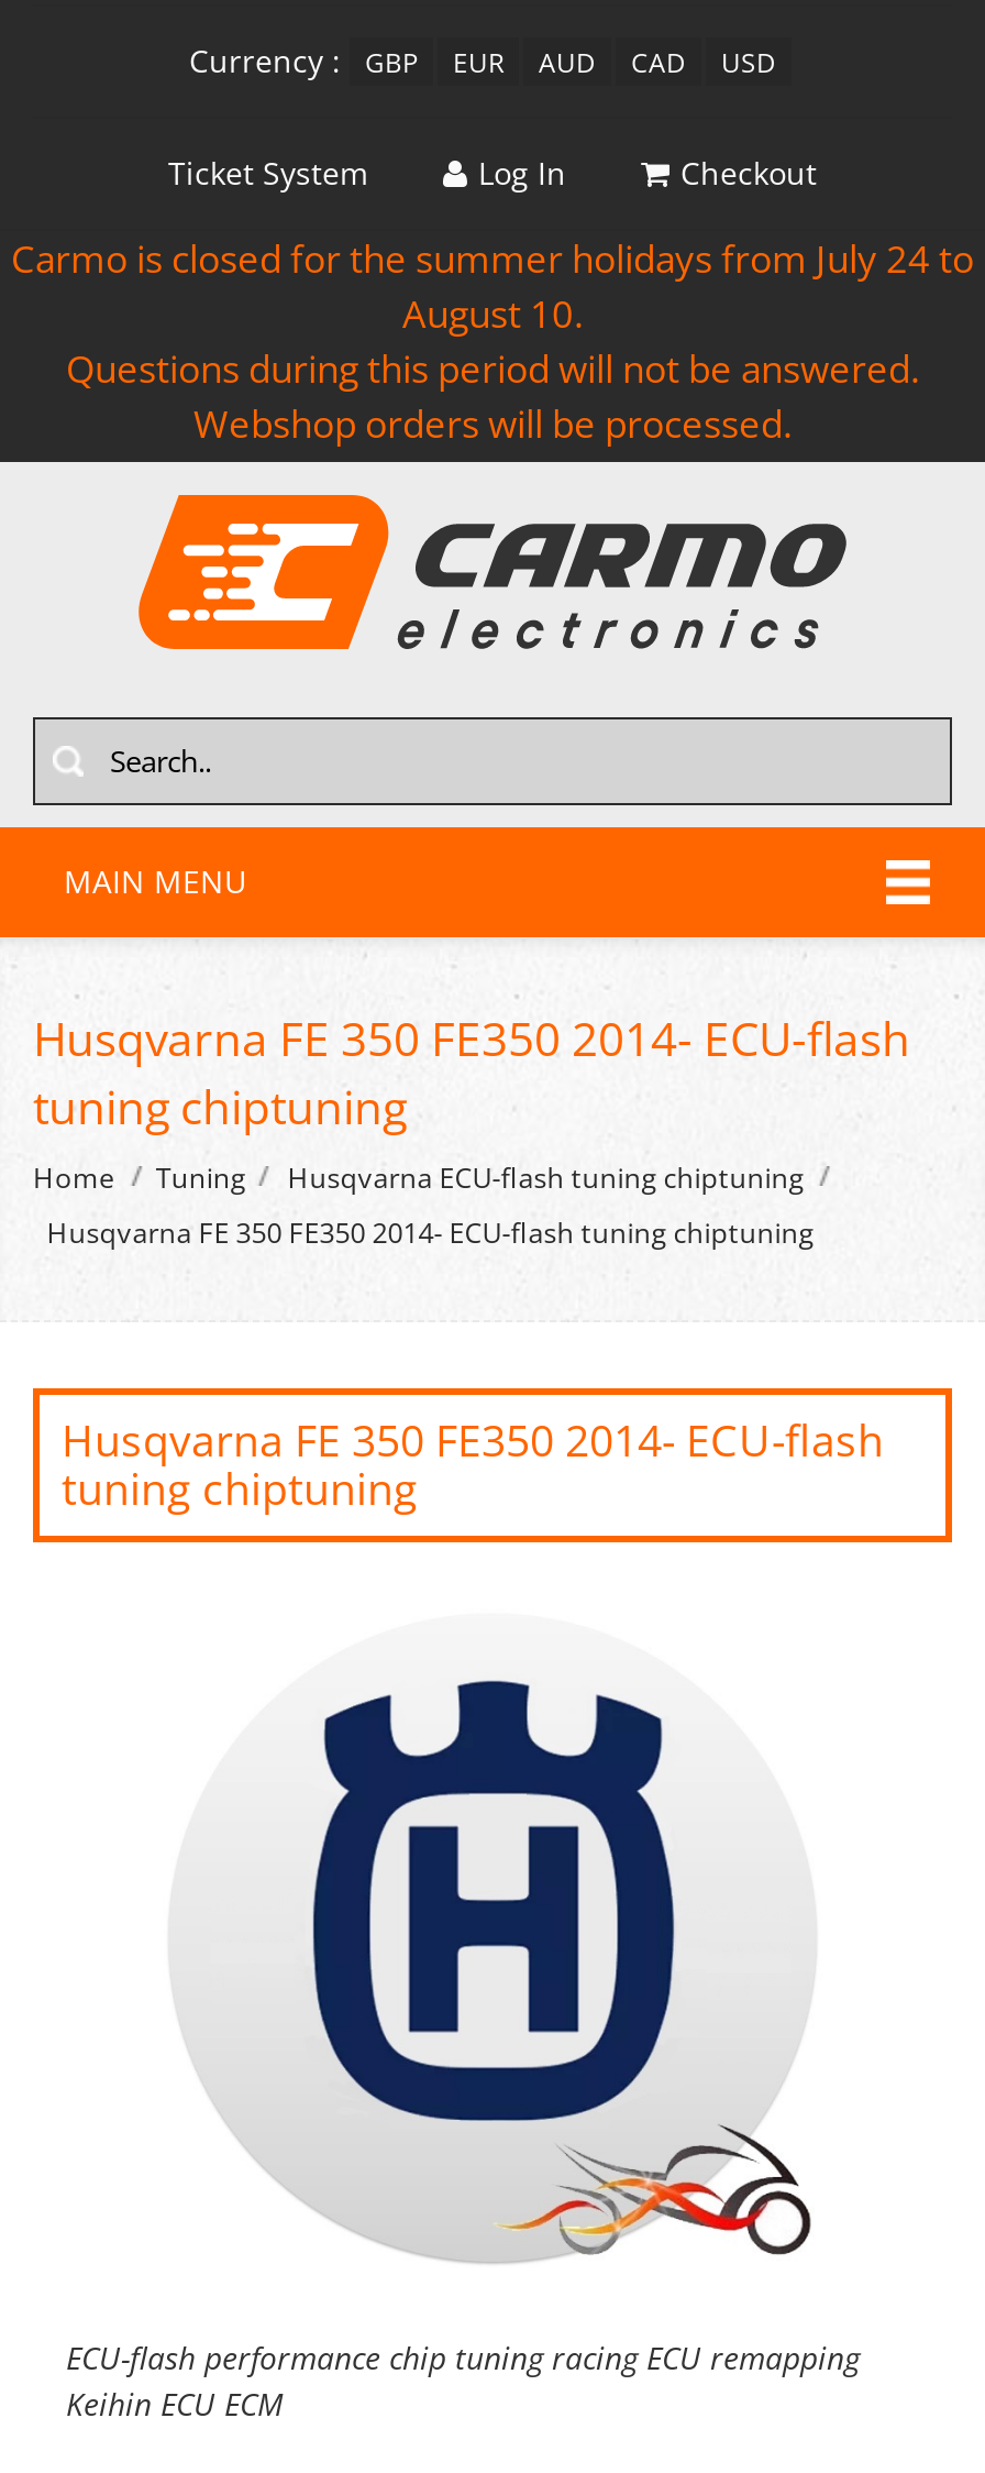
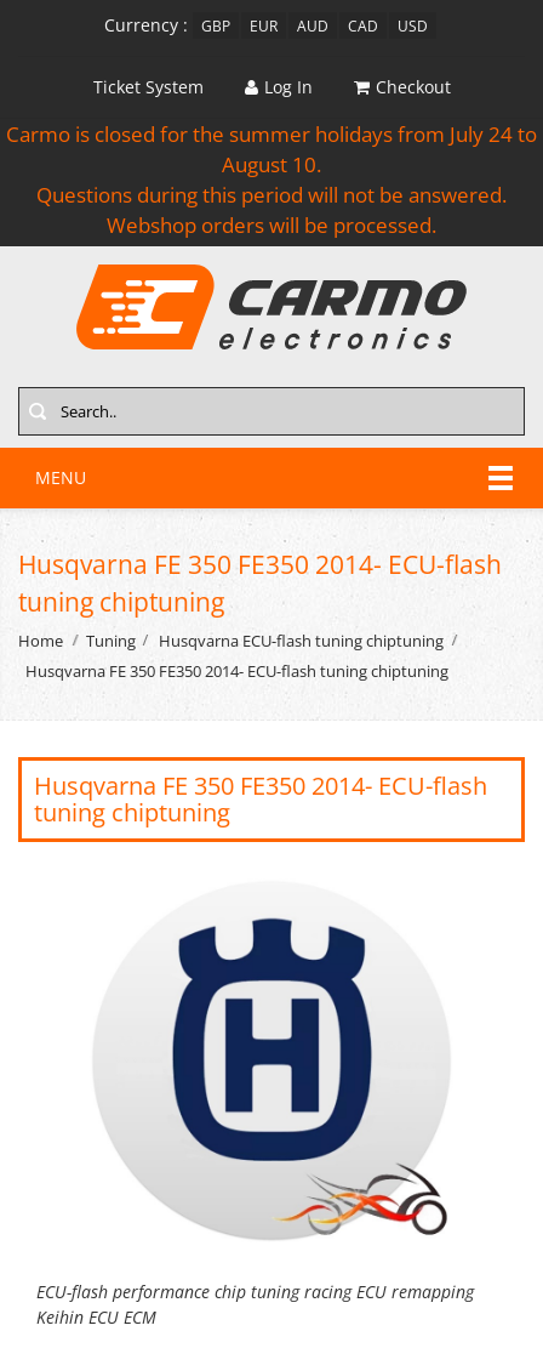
- MAIN MENU
+ MENU
